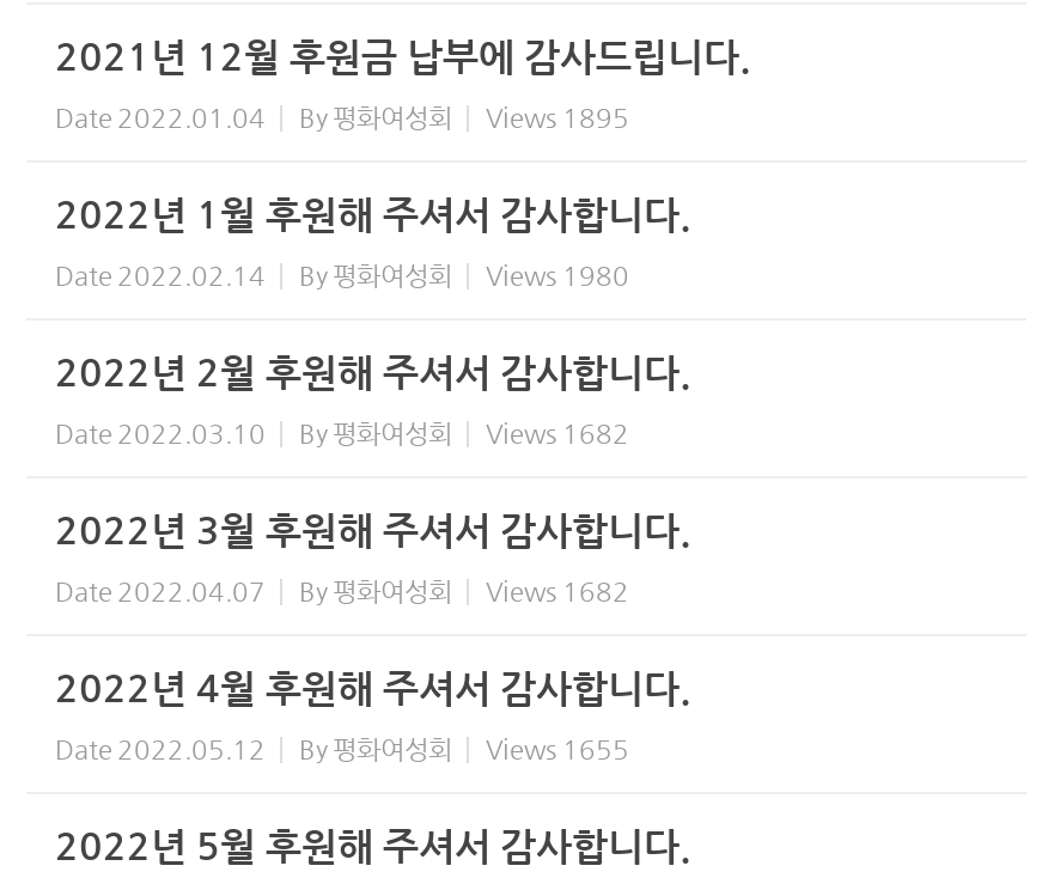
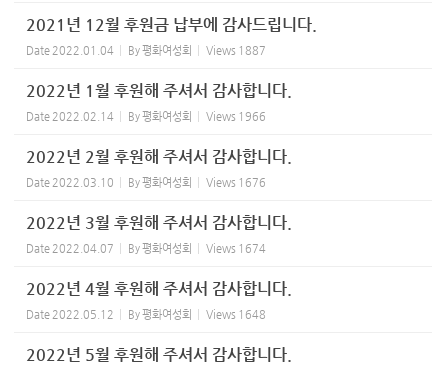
- Date 2022.01.04 By 평화여성회 Views 1895
+ Date 2022.01.04 By 평화여성회 Views 1887

- Date 2022.02.14 By 평화여성회 Views 1980
+ Date 2022.02.14 By 평화여성회 Views 1966

- Date 2022.03.10 By 평화여성회 Views 1682
+ Date 2022.03.10 By 평화여성회 Views 1676

- Date 2022.04.07 By 평화여성회 Views 1682
+ Date 2022.04.07 By 평화여성회 Views 1674

- Date 2022.05.12 By 평화여성회 Views 1655
+ Date 2022.05.12 By 평화여성회 Views 1648
